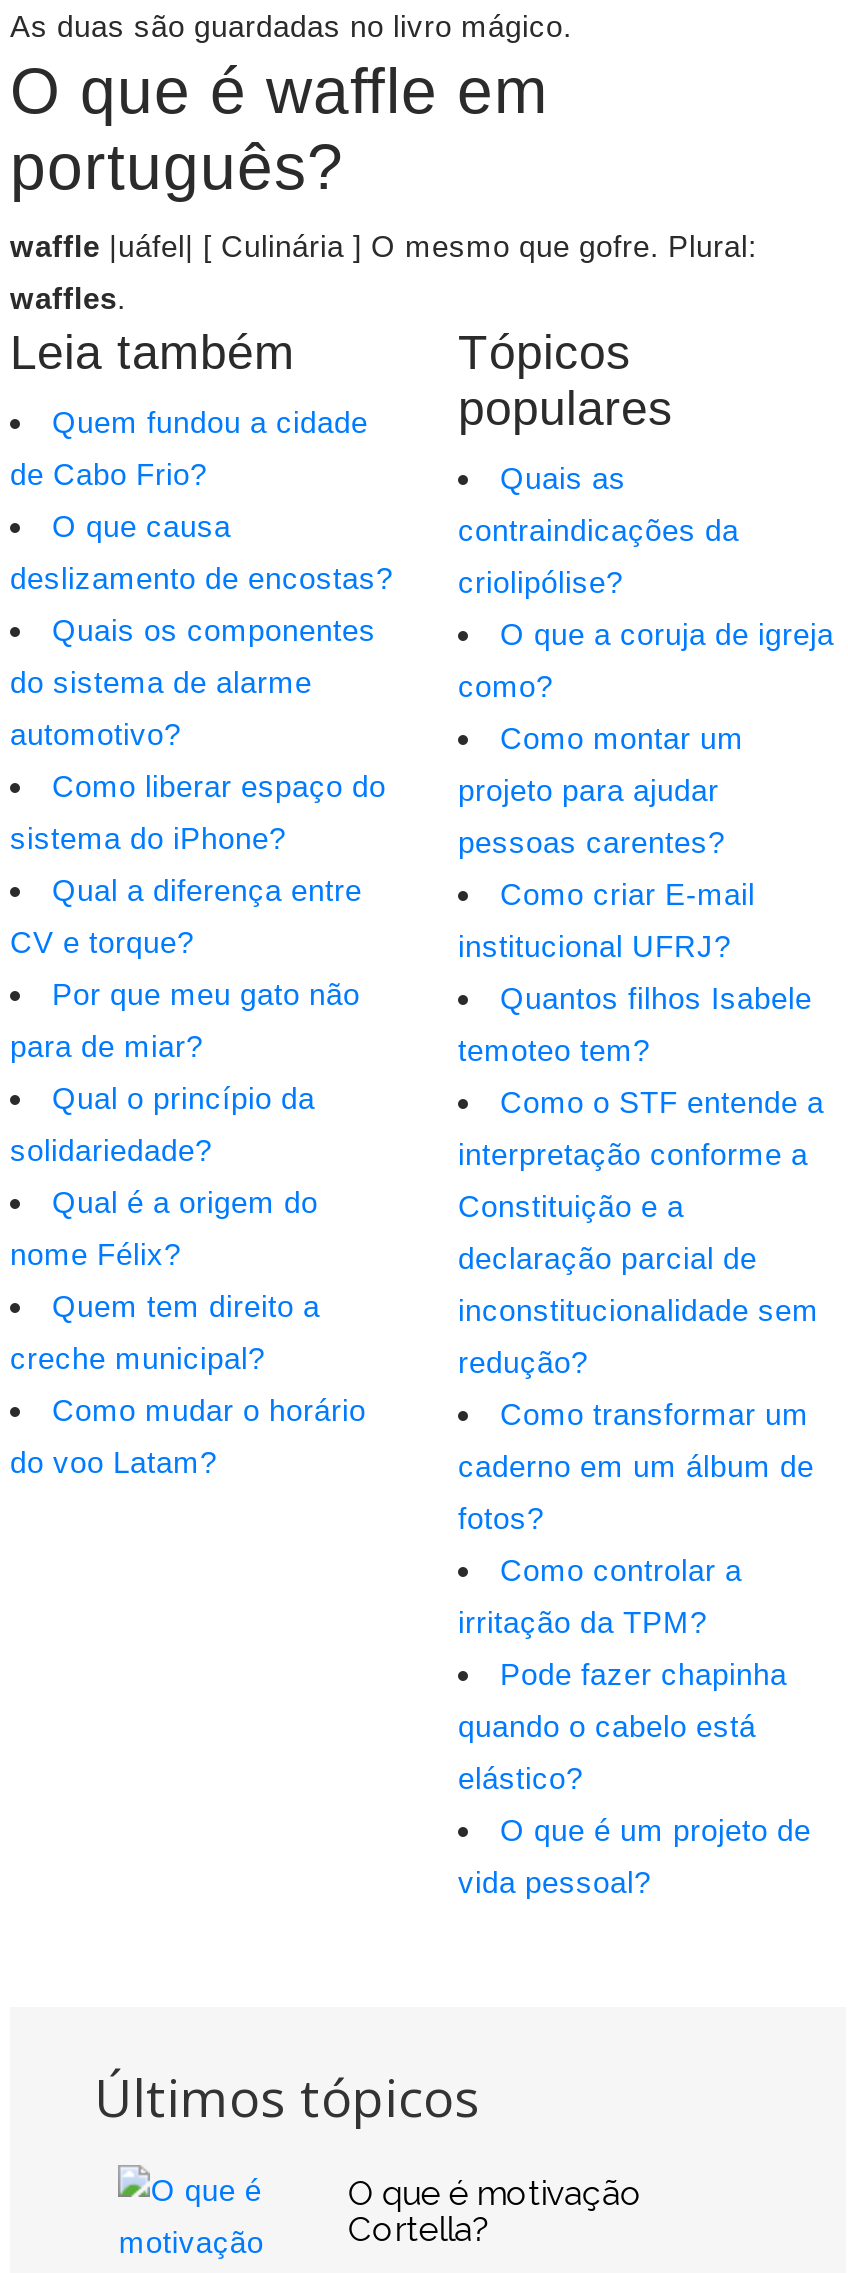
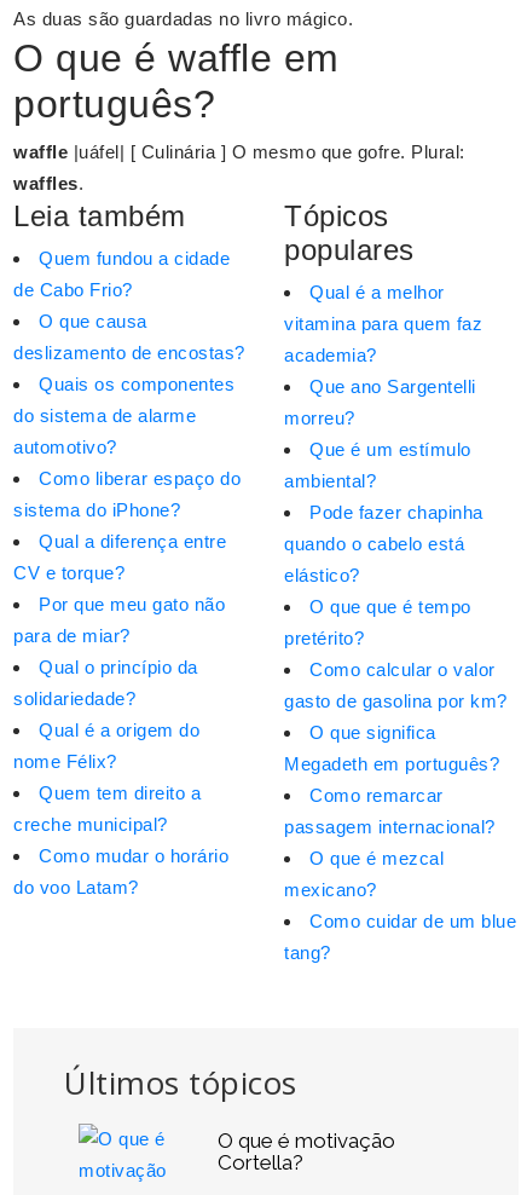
- Quais as
- contraindicações da
- criolipólise?
- O que a coruja de igreja
- como?
- Como montar um
- projeto para ajudar
- pessoas carentes?
- Como criar E-mail
- institucional UFRJ?
- Quantos filhos Isabele
- temoteo tem?
- Como o STF entende a
- interpretação conforme a
- Constituição e a
- declaração parcial de
- inconstitucionalidade sem
- redução?
- Como transformar um
- caderno em um álbum de
- fotos?
- Como controlar a
- irritação da TPM?
+ Qual é a melhor
+ vitamina para quem faz
+ academia?
+ Que ano Sargentelli
+ morreu?
+ Que é um estímulo
+ ambiental?

moved up: Pode fazer chapinha | quando o cabelo está | elástico?

- O que é um projeto de
- vida pessoal?
+ O que que é tempo
+ pretérito?
+ Como calcular o valor
+ gasto de gasolina por km?
+ O que significa
+ Megadeth em português?
+ Como remarcar
+ passagem internacional?
+ O que é mezcal
+ mexicano?
+ Como cuidar de um blue
+ tang?
